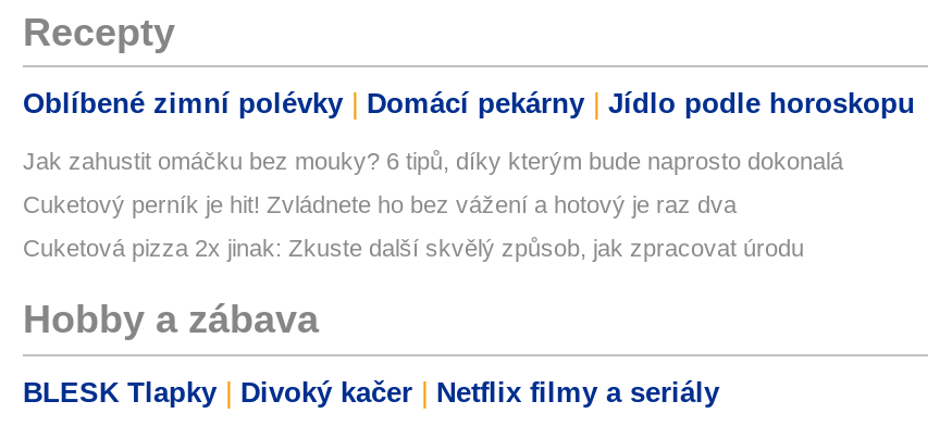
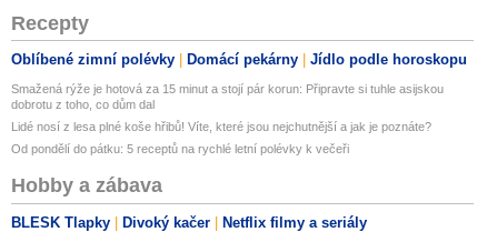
- Jak zahustit omáčku bez mouky? 6 tipů, díky kterým bude naprosto dokonalá
+ Smažená rýže je hotová za 15 minut a stojí pár korun: Připravte si tuhle asijskou
+ dobrotu z toho, co dům dal

- Cuketový perník je hit! Zvládnete ho bez vážení a hotový je raz dva
+ Lidé nosí z lesa plné koše hřibů! Víte, které jsou nejchutnější a jak je poznáte?

- Cuketová pizza 2x jinak: Zkuste další skvělý způsob, jak zpracovat úrodu
+ Od pondělí do pátku: 5 receptů na rychlé letní polévky k večeři
